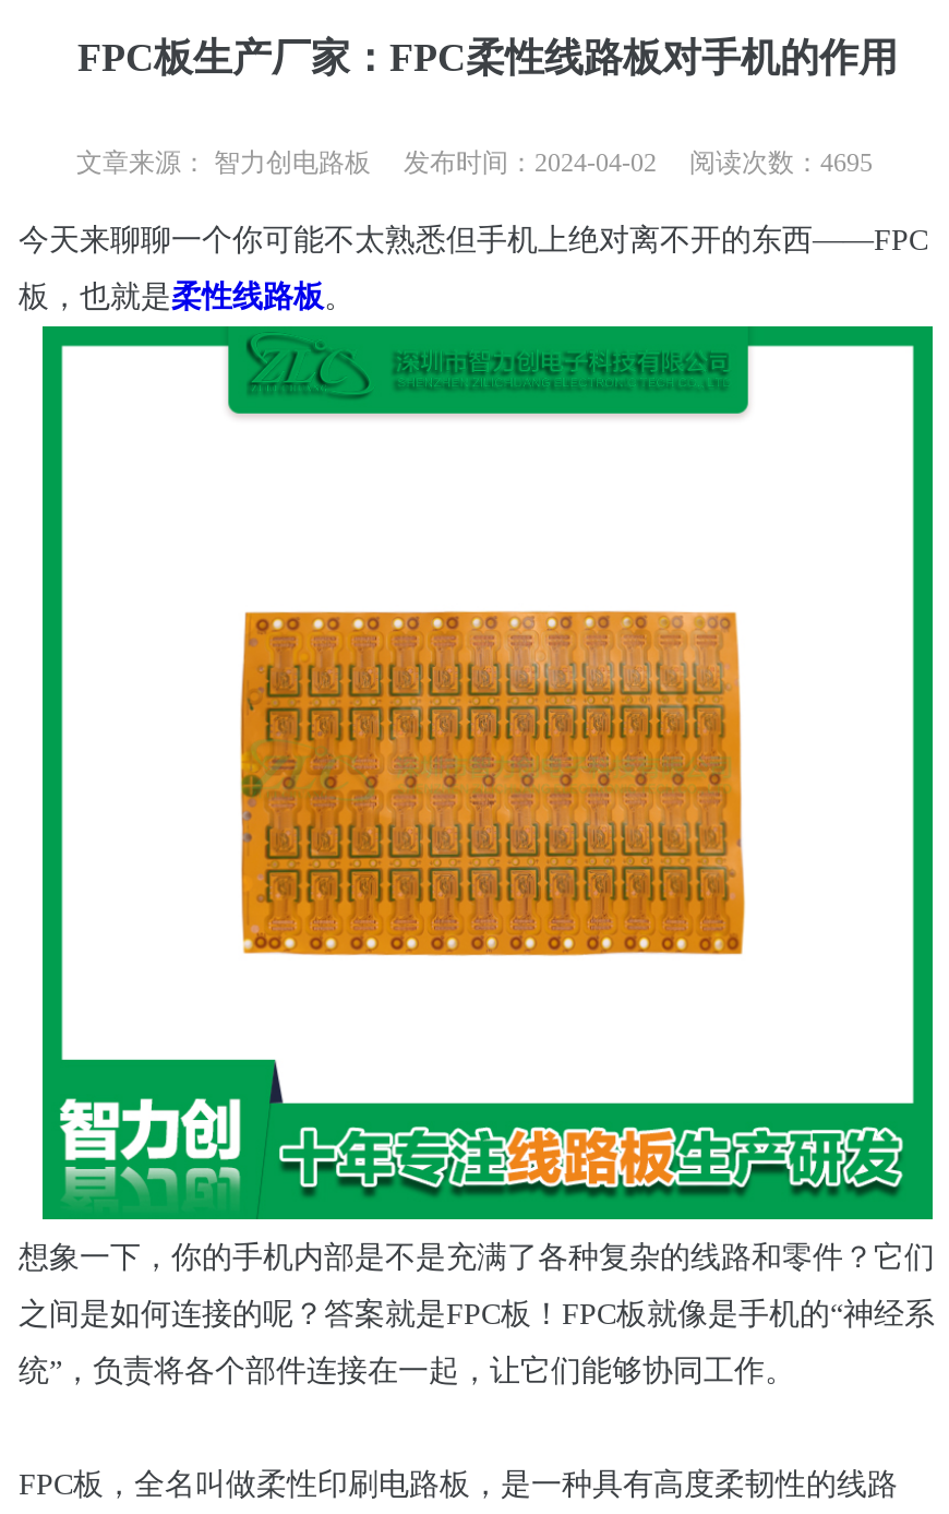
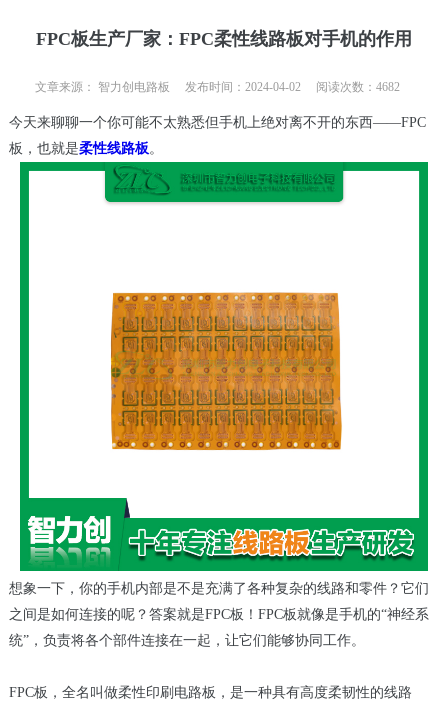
- 文章来源： 智力创电路板 发布时间：2024-04-02 阅读次数：4695
+ 文章来源： 智力创电路板 发布时间：2024-04-02 阅读次数：4682
